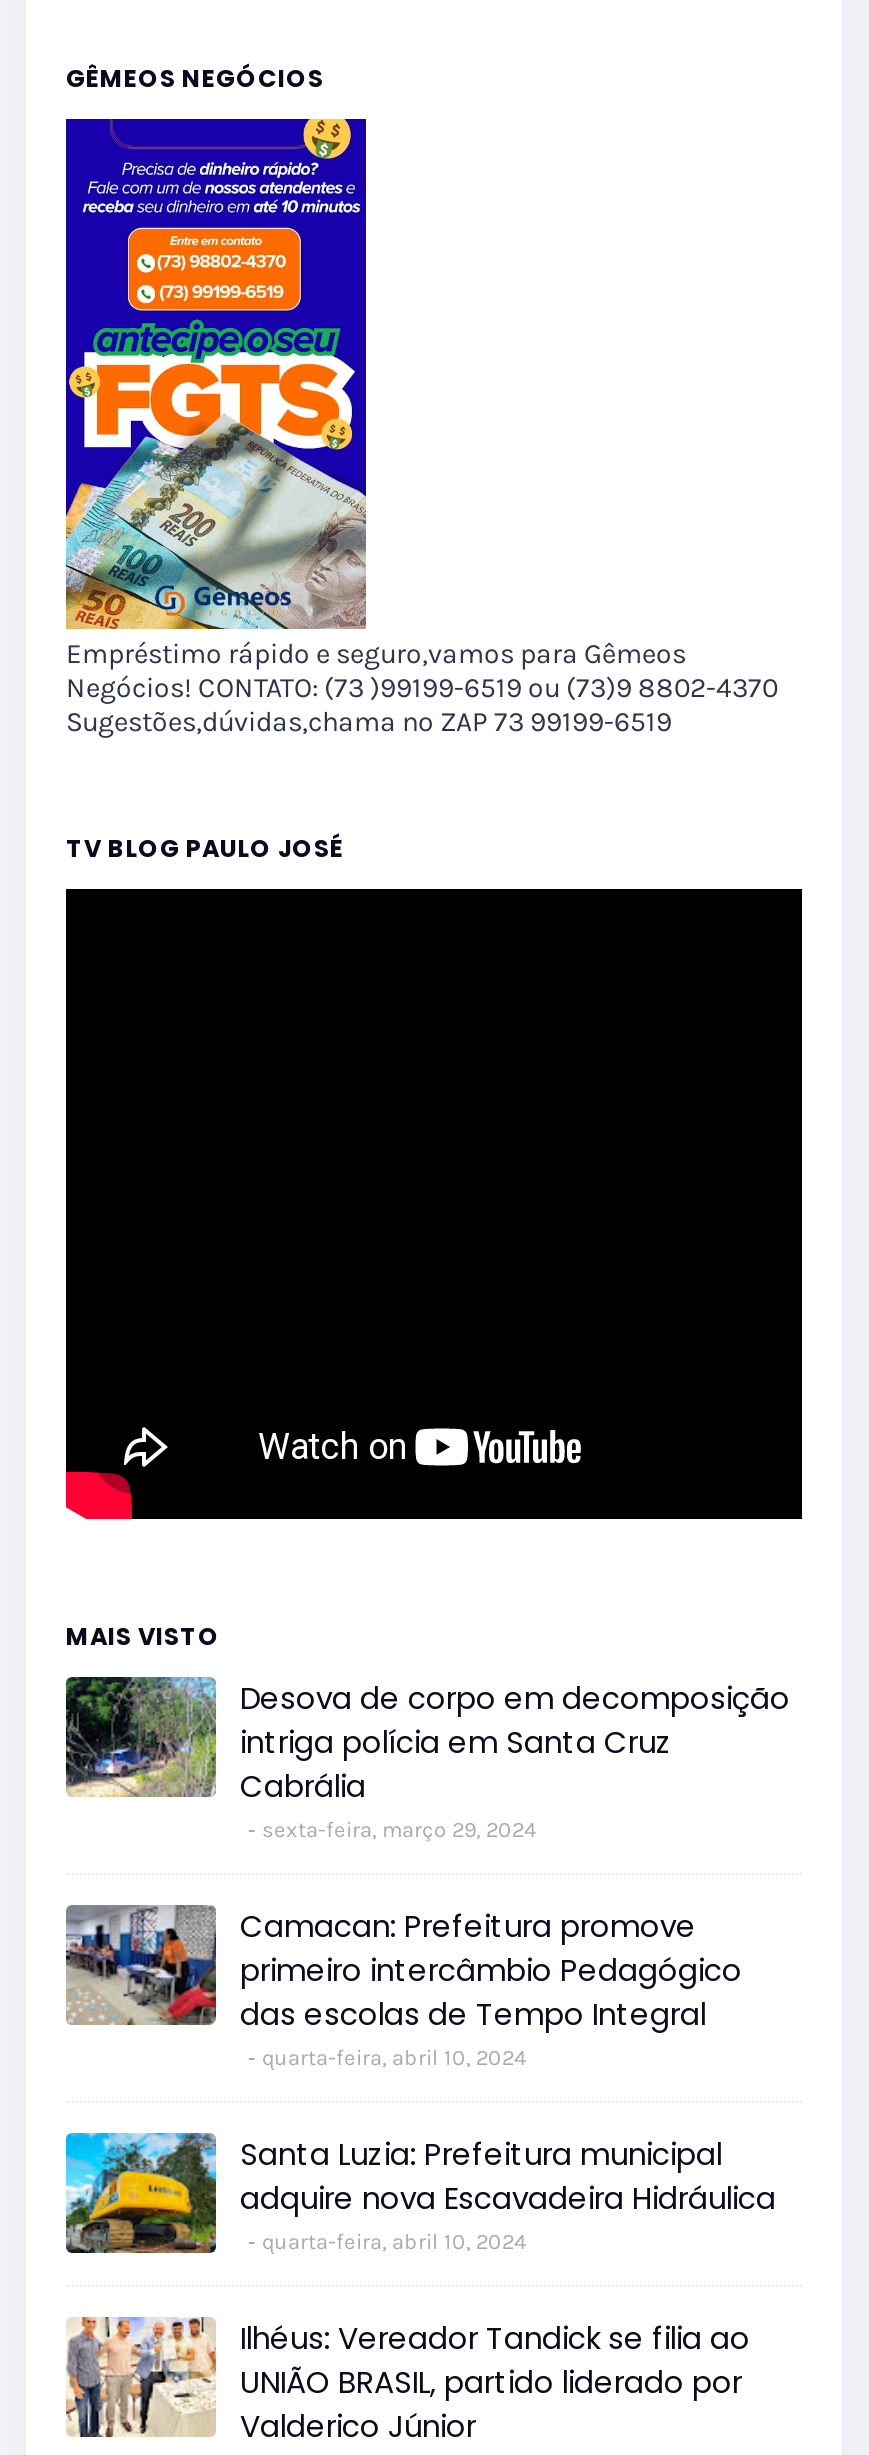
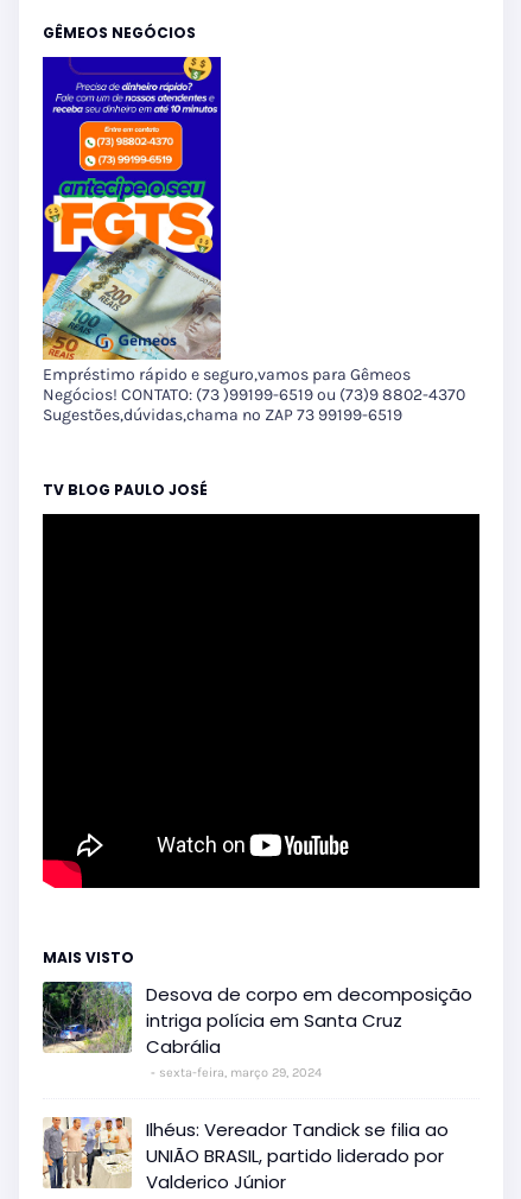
- [image]
- Camacan: Prefeitura promove
- primeiro intercâmbio Pedagógico
- das escolas de Tempo Integral
- quarta-feira, abril 10, 2024
- Santa Luzia: Prefeitura municipal
- adquire nova Escavadeira Hidráulica
- quarta-feira, abril 10, 2024

- [image]
